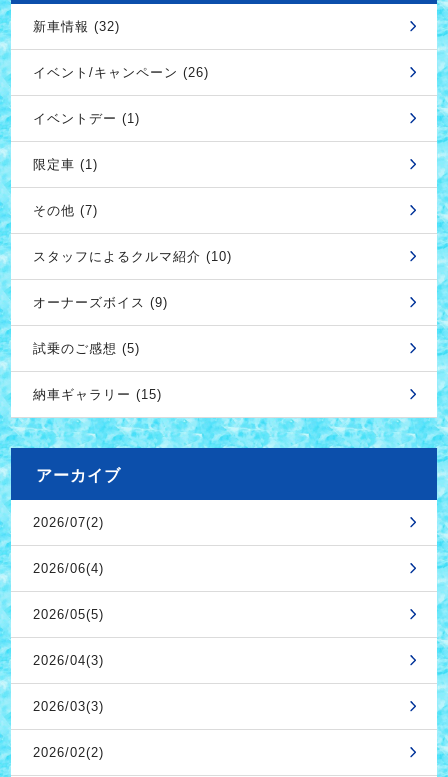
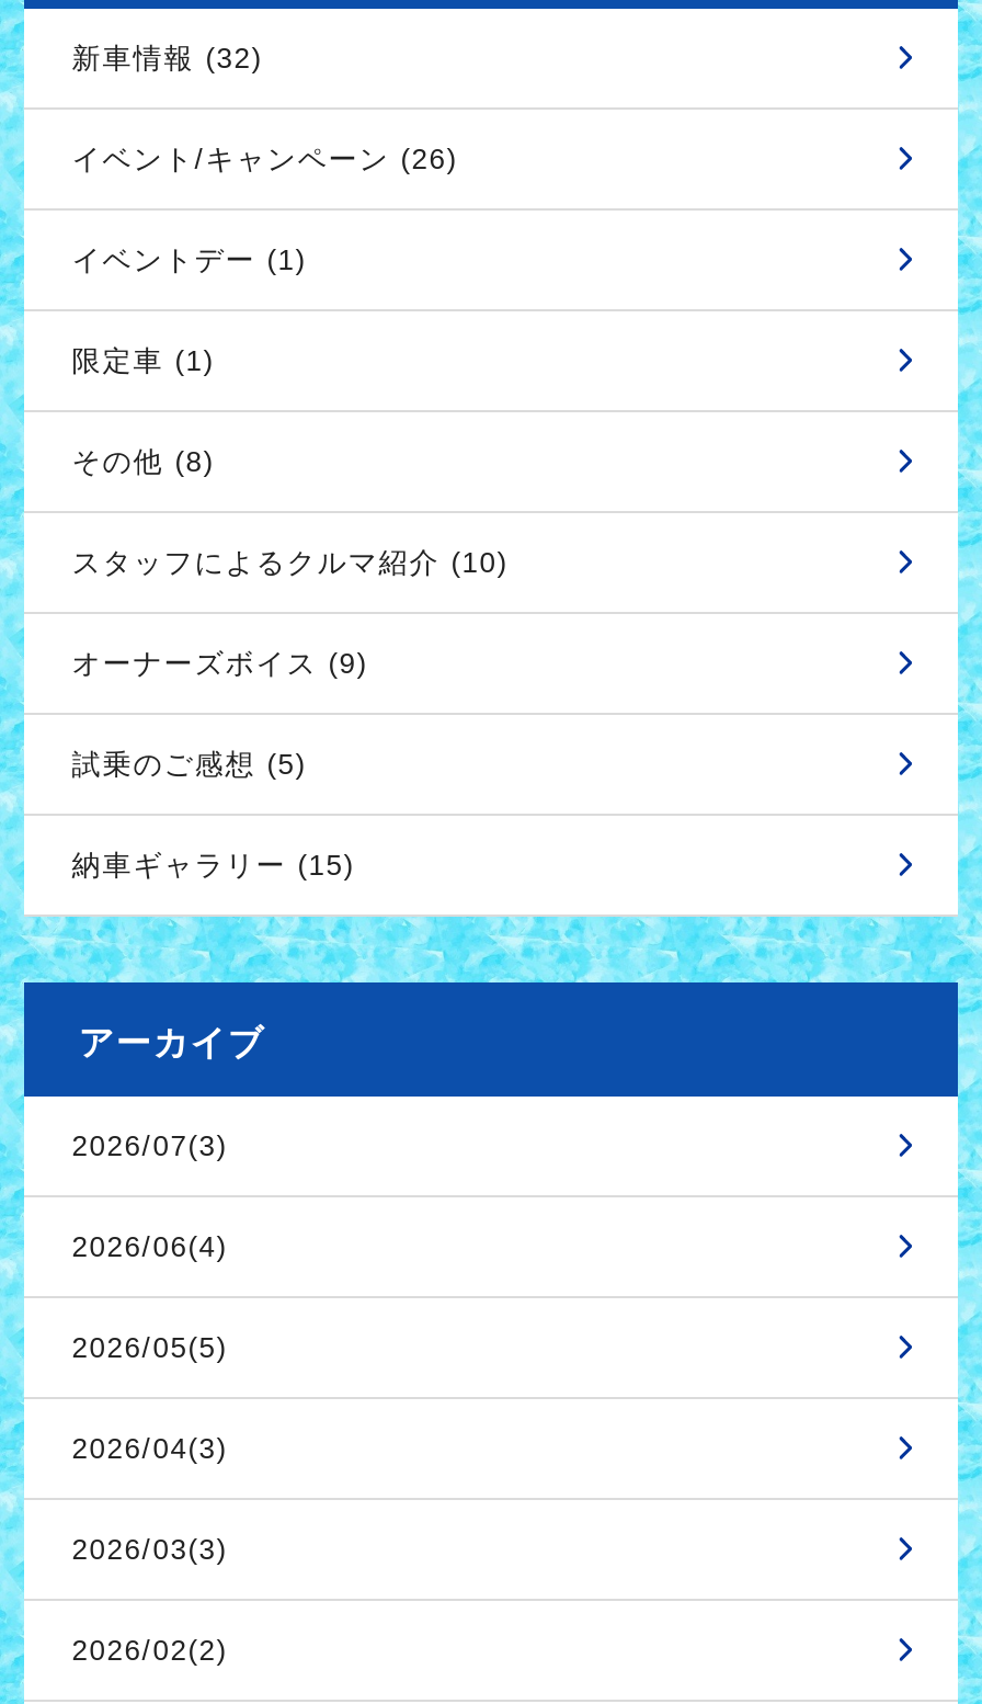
- その他 (7)
+ その他 (8)

- 2026/07(2)
+ 2026/07(3)
